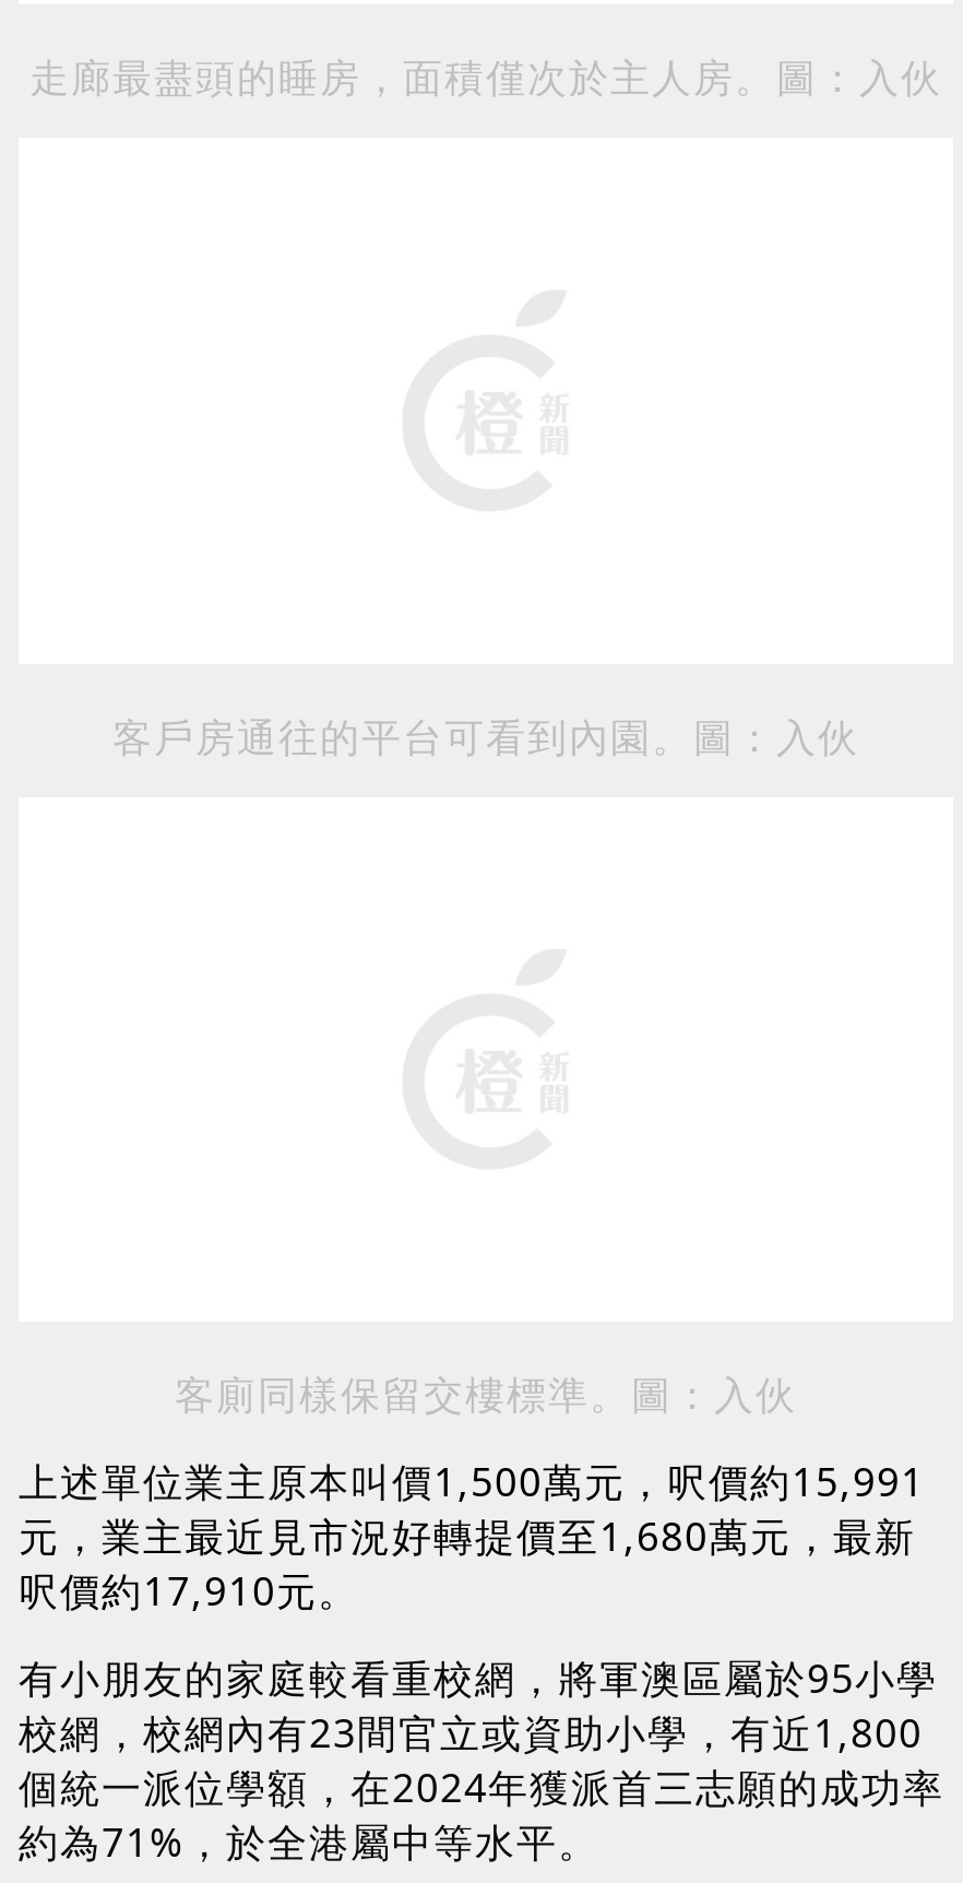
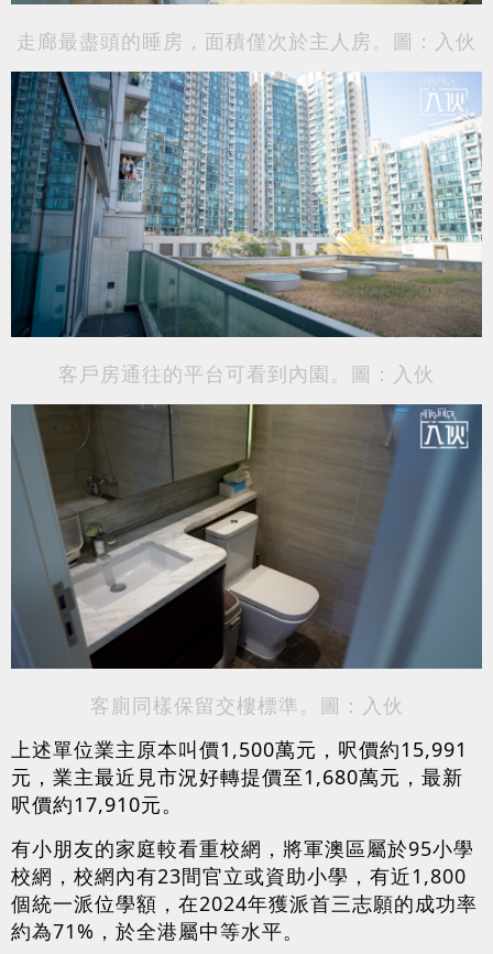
+ [image]

+ [image]
